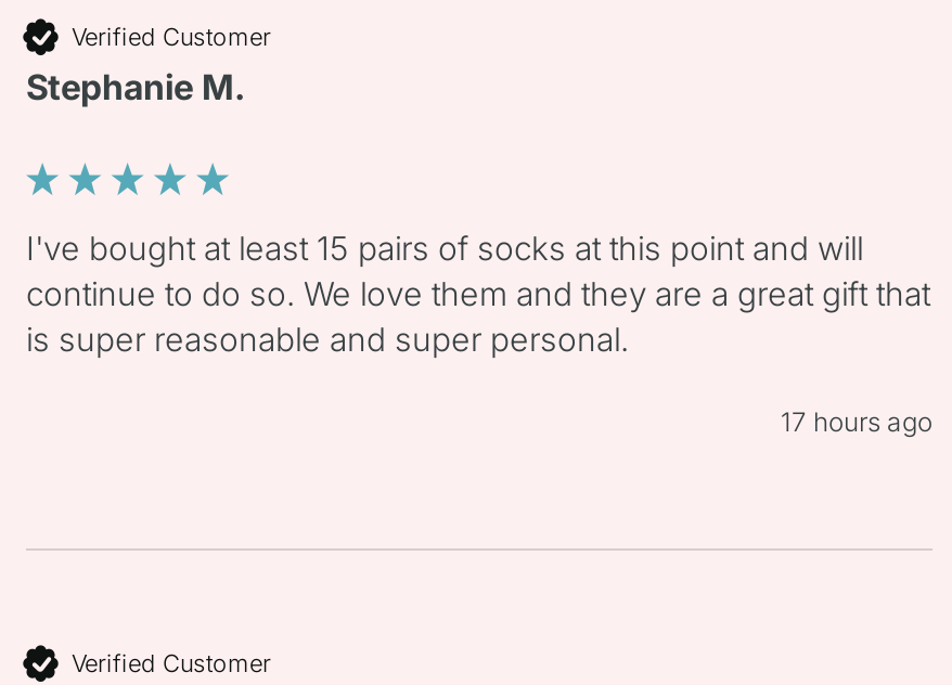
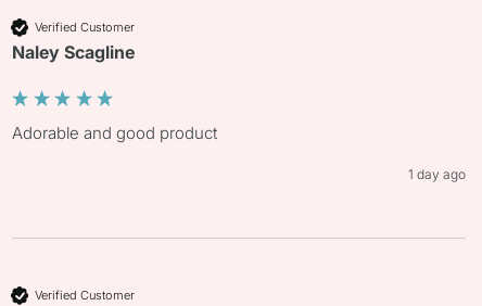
- Stephanie M.
+ Naley Scagline

- I've bought at least 15 pairs of socks at this point and will
- continue to do so. We love them and they are a great gift that
- is super reasonable and super personal.
+ Adorable and good product

- 17 hours ago
+ 1 day ago
